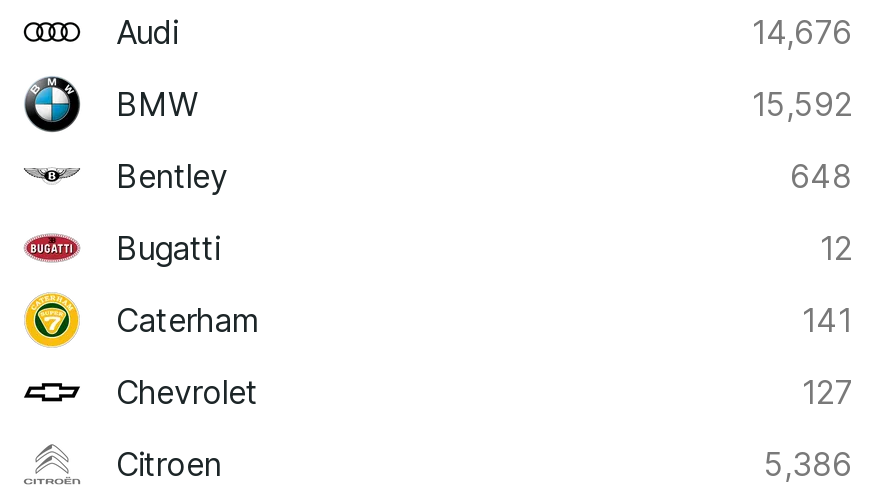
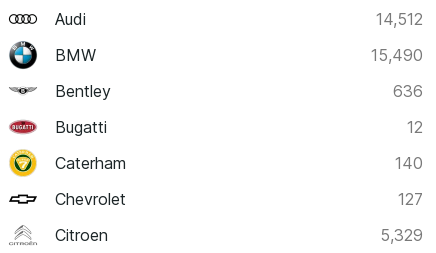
- 14,676
+ 14,512

- 15,592
+ 15,490

- 648
+ 636

- 141
+ 140

- 5,386
+ 5,329
